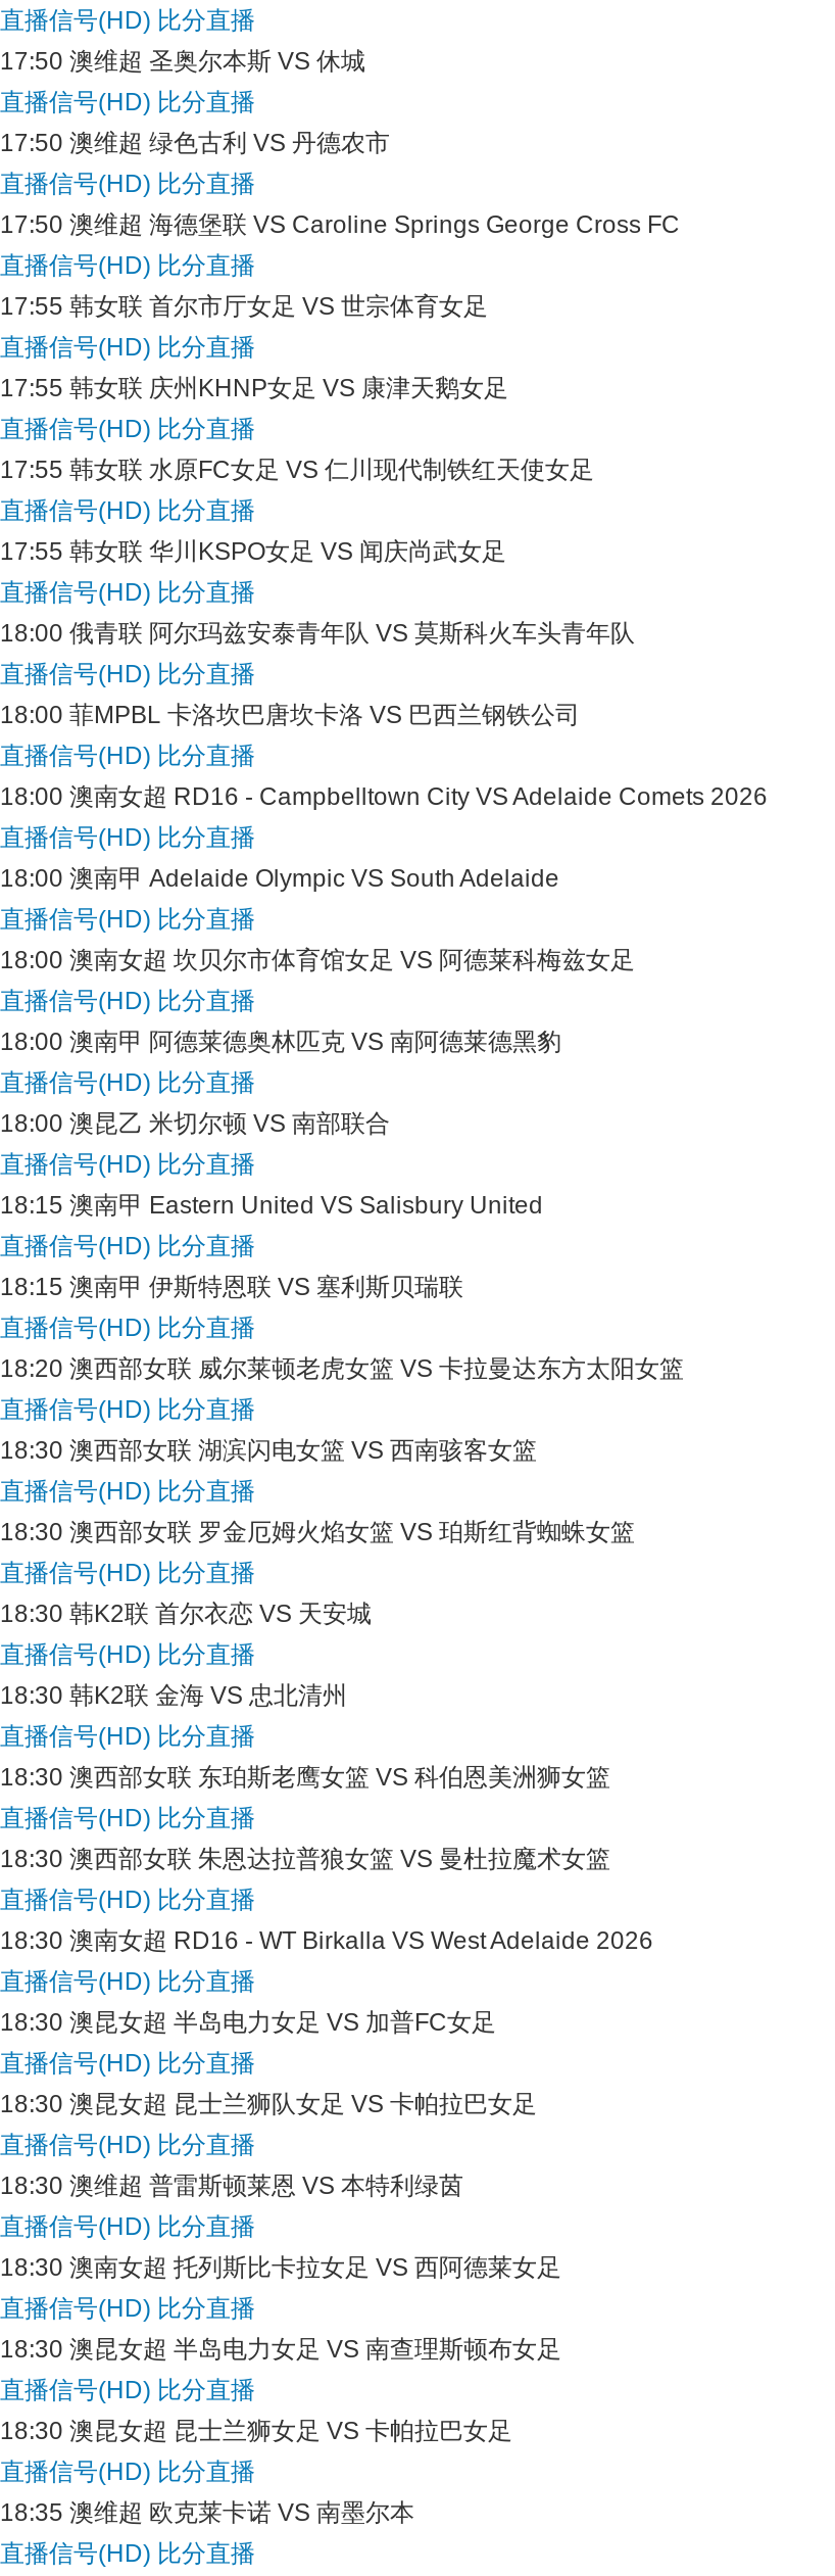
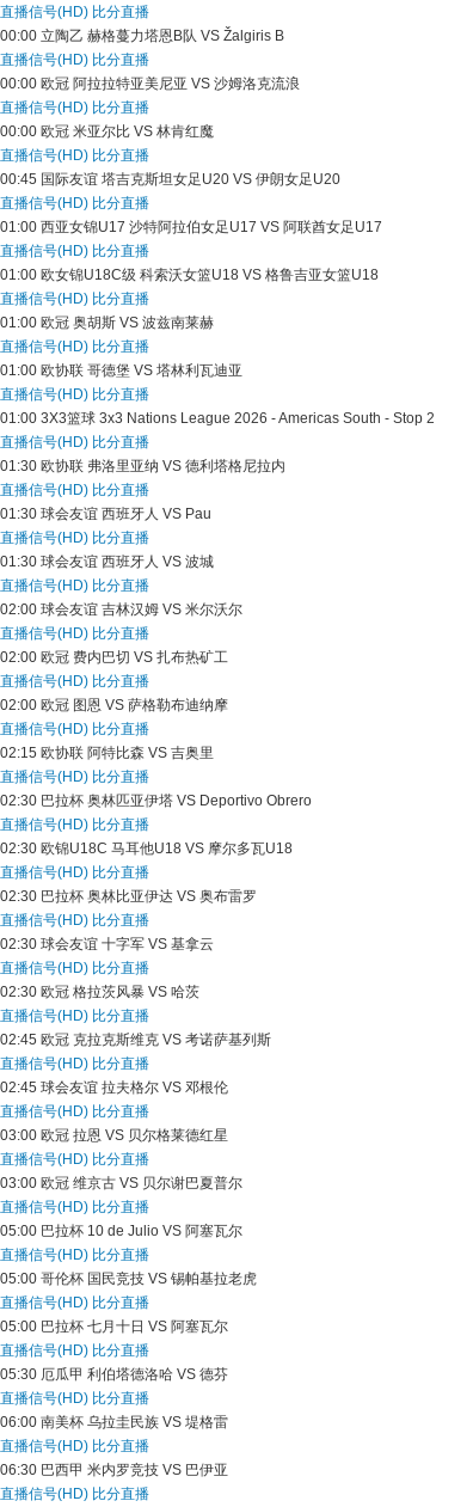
- 17:50 澳维超圣奥尔本斯 VS 休城
+ 00:00 立陶乙赫格蔓力塔恩B队 VS Žalgiris B

- 17:50 澳维超绿色古利 VS 丹德农市
+ 00:00 欧冠阿拉拉特亚美尼亚 VS 沙姆洛克流浪

- 17:50 澳维超海德堡联 VS Caroline Springs George Cross FC
+ 00:00 欧冠米亚尔比 VS 林肯红魔

- 17:55 韩女联首尔市厅女足 VS 世宗体育女足
+ 00:45 国际友谊塔吉克斯坦女足U20 VS 伊朗女足U20

- 17:55 韩女联庆州KHNP女足 VS 康津天鹅女足
+ 01:00 西亚女锦U17沙特阿拉伯女足U17 VS 阿联酋女足U17

- 17:55 韩女联水原FC女足 VS 仁川现代制铁红天使女足
+ 01:00 欧女锦U18C级科索沃女篮U18 VS 格鲁吉亚女篮U18

- 17:55 韩女联华川KSPO女足 VS 闻庆尚武女足
+ 01:00 欧冠奥胡斯 VS 波兹南莱赫

- 18:00 俄青联阿尔玛兹安泰青年队 VS 莫斯科火车头青年队
+ 01:00 欧协联哥德堡 VS 塔林利瓦迪亚

- 18:00 菲MPBL卡洛坎巴唐坎卡洛 VS 巴西兰钢铁公司
+ 01:00 3X3篮球3x3 Nations League 2026 - Americas South - Stop 2

- 18:00 澳南女超RD16 - Campbelltown City VS Adelaide Comets 2026
+ 01:30 欧协联弗洛里亚纳 VS 德利塔格尼拉内

- 18:00 澳南甲Adelaide Olympic VS South Adelaide
+ 01:30 球会友谊西班牙人 VS Pau

- 18:00 澳南女超坎贝尔市体育馆女足 VS 阿德莱科梅兹女足
+ 01:30 球会友谊西班牙人 VS 波城

- 18:00 澳南甲阿德莱德奥林匹克 VS 南阿德莱德黑豹
+ 02:00 球会友谊吉林汉姆 VS 米尔沃尔

- 18:00 澳昆乙米切尔顿 VS 南部联合
+ 02:00 欧冠费内巴切 VS 扎布热矿工

- 18:15 澳南甲Eastern United VS Salisbury United
+ 02:00 欧冠图恩 VS 萨格勒布迪纳摩

- 18:15 澳南甲伊斯特恩联 VS 塞利斯贝瑞联
+ 02:15 欧协联阿特比森 VS 吉奥里

- 18:20 澳西部女联威尔莱顿老虎女篮 VS 卡拉曼达东方太阳女篮
+ 02:30 巴拉杯奥林匹亚伊塔 VS Deportivo Obrero

- 18:30 澳西部女联湖滨闪电女篮 VS 西南骇客女篮
+ 02:30 欧锦U18C马耳他U18 VS 摩尔多瓦U18

- 18:30 澳西部女联罗金厄姆火焰女篮 VS 珀斯红背蜘蛛女篮
+ 02:30 巴拉杯奥林比亚伊达 VS 奥布雷罗

- 18:30 韩K2联首尔衣恋 VS 天安城
+ 02:30 球会友谊十字军 VS 基拿云

- 18:30 韩K2联金海 VS 忠北清州
+ 02:30 欧冠格拉茨风暴 VS 哈茨

- 18:30 澳西部女联东珀斯老鹰女篮 VS 科伯恩美洲狮女篮
+ 02:45 欧冠克拉克斯维克 VS 考诺萨基列斯

- 18:30 澳西部女联朱恩达拉普狼女篮 VS 曼杜拉魔术女篮
+ 02:45 球会友谊拉夫格尔 VS 邓根伦

- 18:30 澳南女超RD16 - WT Birkalla VS West Adelaide 2026
+ 03:00 欧冠拉恩 VS 贝尔格莱德红星

- 18:30 澳昆女超半岛电力女足 VS 加普FC女足
+ 03:00 欧冠维京古 VS 贝尔谢巴夏普尔

- 18:30 澳昆女超昆士兰狮队女足 VS 卡帕拉巴女足
+ 05:00 巴拉杯10 de Julio VS 阿塞瓦尔

- 18:30 澳维超普雷斯顿莱恩 VS 本特利绿茵
+ 05:00 哥伦杯国民竞技 VS 锡帕基拉老虎

- 18:30 澳南女超托列斯比卡拉女足 VS 西阿德莱女足
+ 05:00 巴拉杯七月十日 VS 阿塞瓦尔

- 18:30 澳昆女超半岛电力女足 VS 南查理斯顿布女足
+ 05:30 厄瓜甲利伯塔德洛哈 VS 德芬

- 18:30 澳昆女超昆士兰狮女足 VS 卡帕拉巴女足
+ 06:00 南美杯乌拉圭民族 VS 堤格雷

- 18:35 澳维超欧克莱卡诺 VS 南墨尔本
+ 06:30 巴西甲米内罗竞技 VS 巴伊亚
